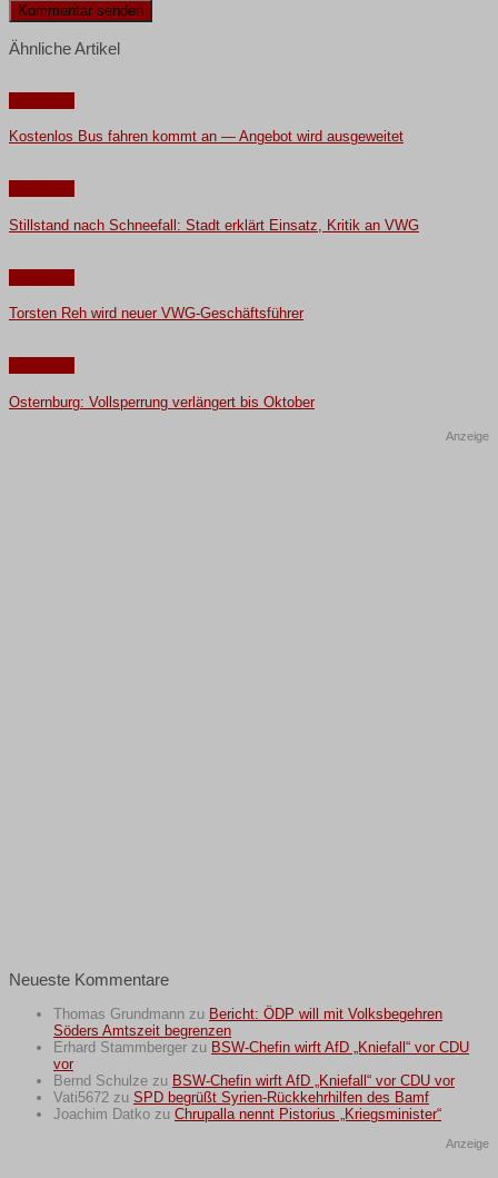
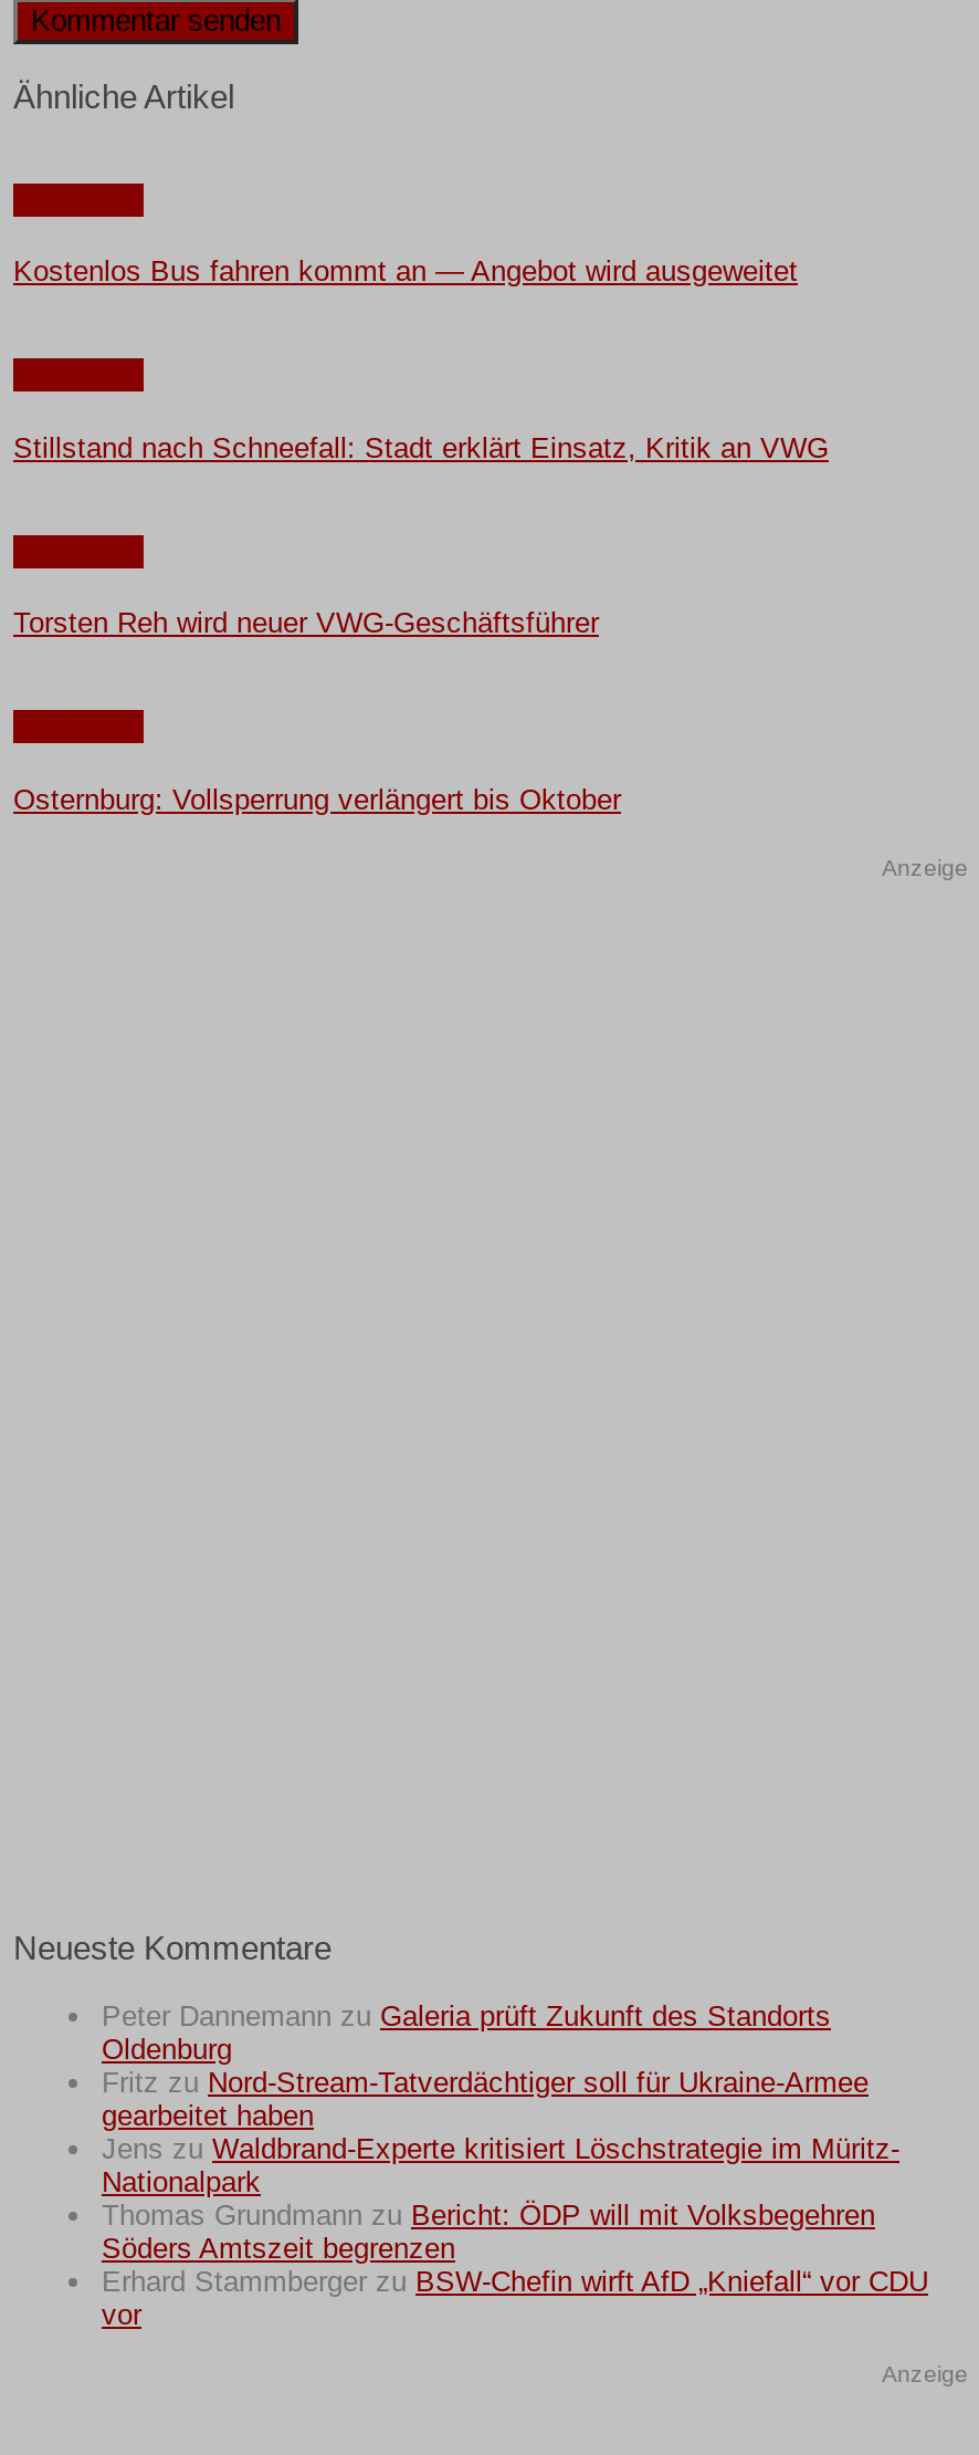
+ Peter Dannemann zu Galeria prüft Zukunft des Standorts
+ Oldenburg
+ Fritz zu Nord-Stream-Tatverdächtiger soll für Ukraine-Armee
+ gearbeitet haben
+ Jens zu Waldbrand-Experte kritisiert Löschstrategie im Müritz-
+ Nationalpark

moved down: Thomas Grundmann zu Bericht: ÖDP will mit Volksbegehren | Söders Amtszeit begrenzen | Erhard Stammberger zu BSW-Chefin wirft AfD „Kniefall“ vor CDU | vor

- Bernd Schulze zu BSW-Chefin wirft AfD „Kniefall“ vor CDU vor
- Vati5672 zu SPD begrüßt Syrien-Rückkehrhilfen des Bamf
- Joachim Datko zu Chrupalla nennt Pistorius „Kriegsminister“
